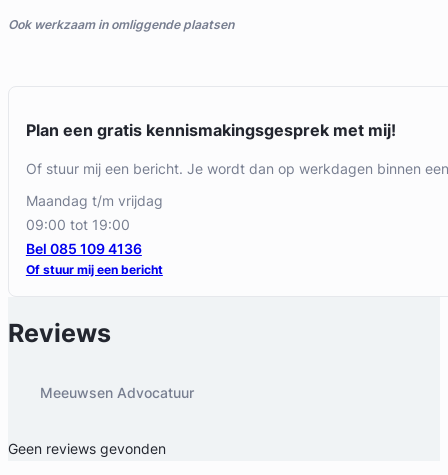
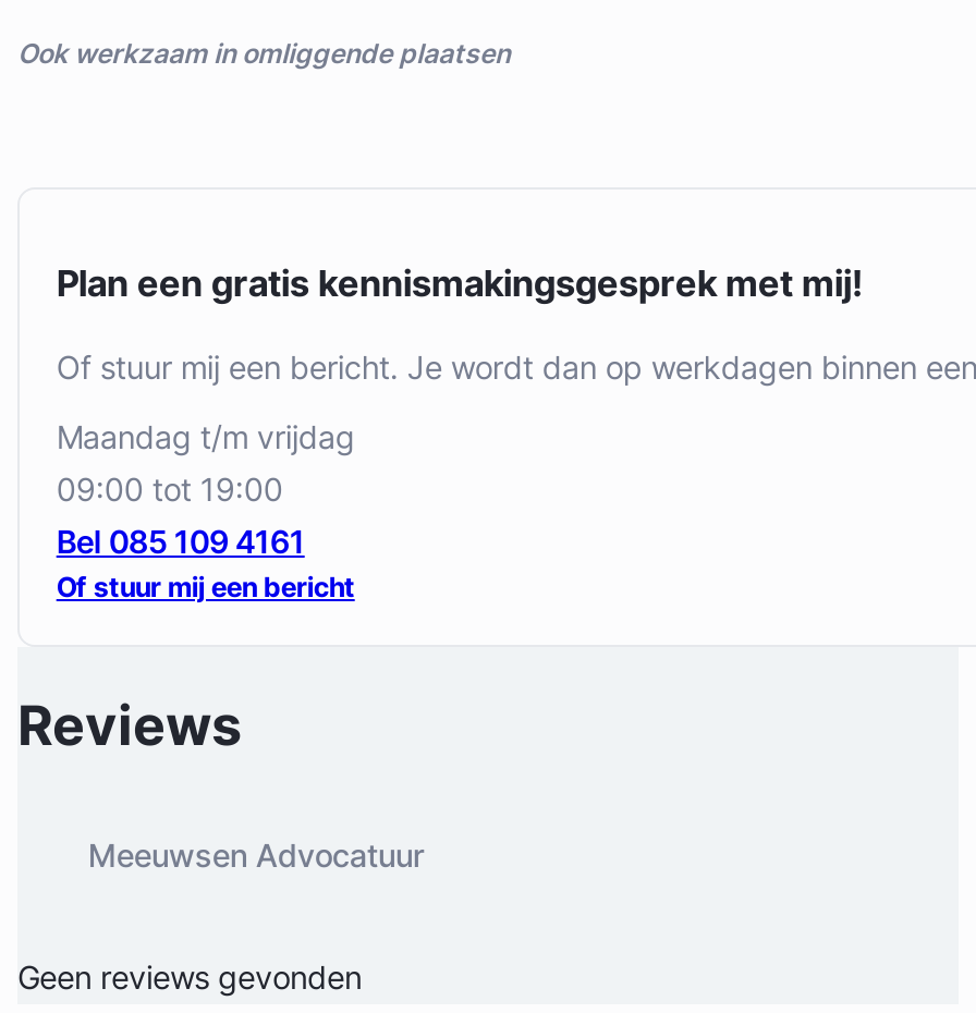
- Bel 085 109 4136
+ Bel 085 109 4161
